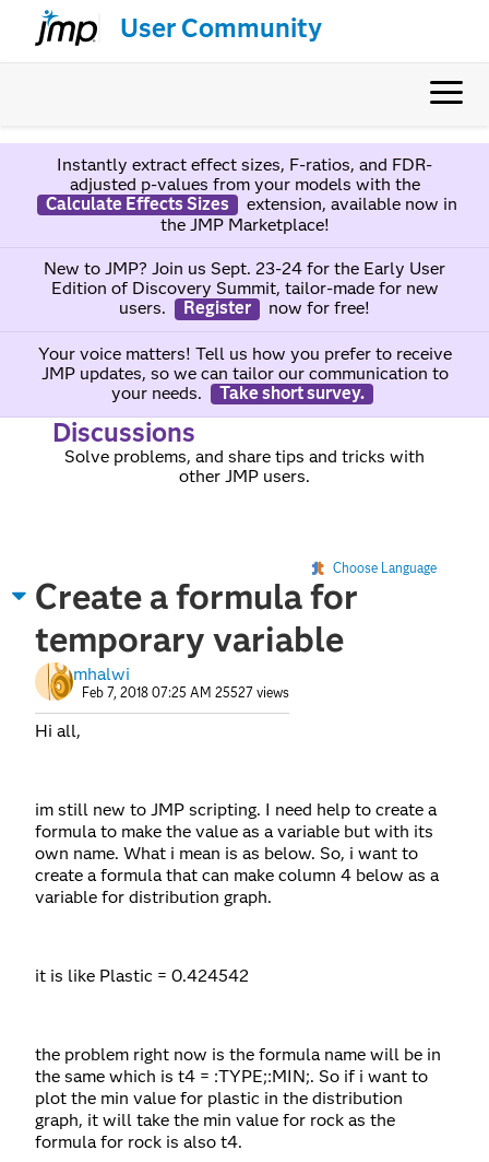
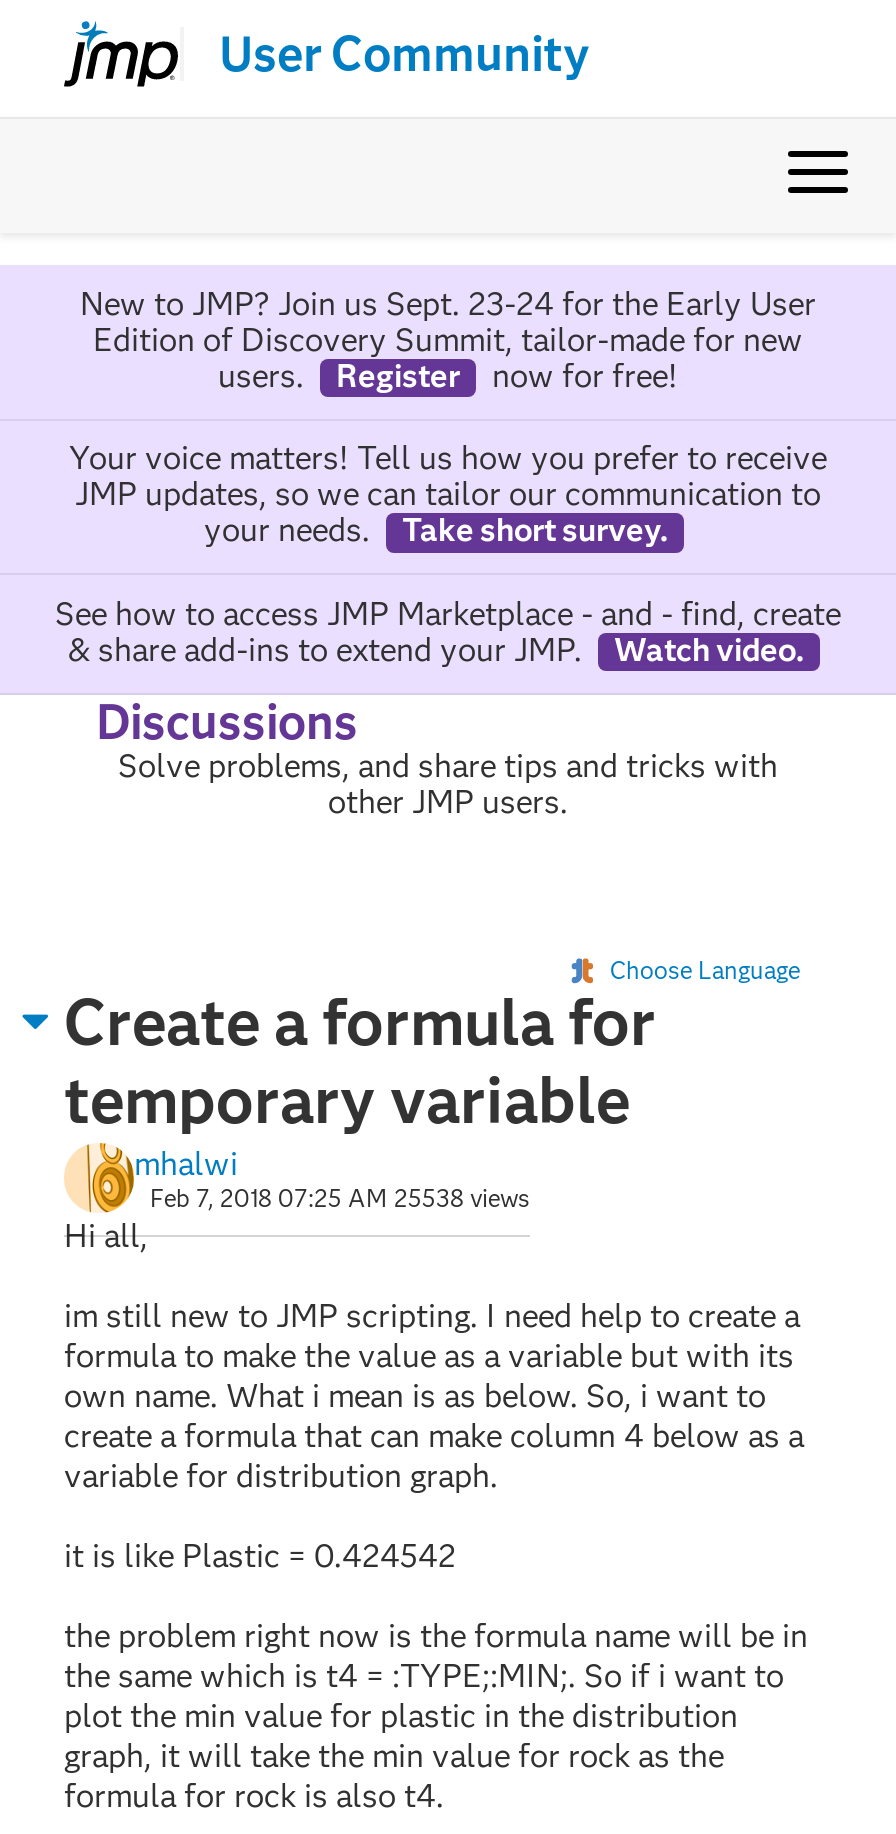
- Instantly extract effect sizes, F-ratios, and FDR-
- adjusted p-values from your models with the
- Calculate Effects Sizes
- extension, available now in
- the JMP Marketplace!

+ See how to access JMP Marketplace - and - find, create
+ & share add-ins to extend your JMP.
+ Watch video.

- Feb 7, 2018 07:25 AM 25527 views
+ Feb 7, 2018 07:25 AM 25538 views
